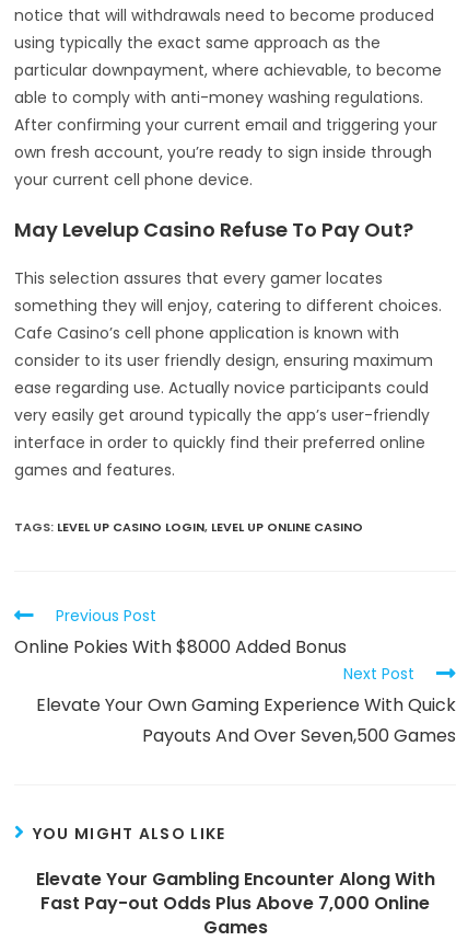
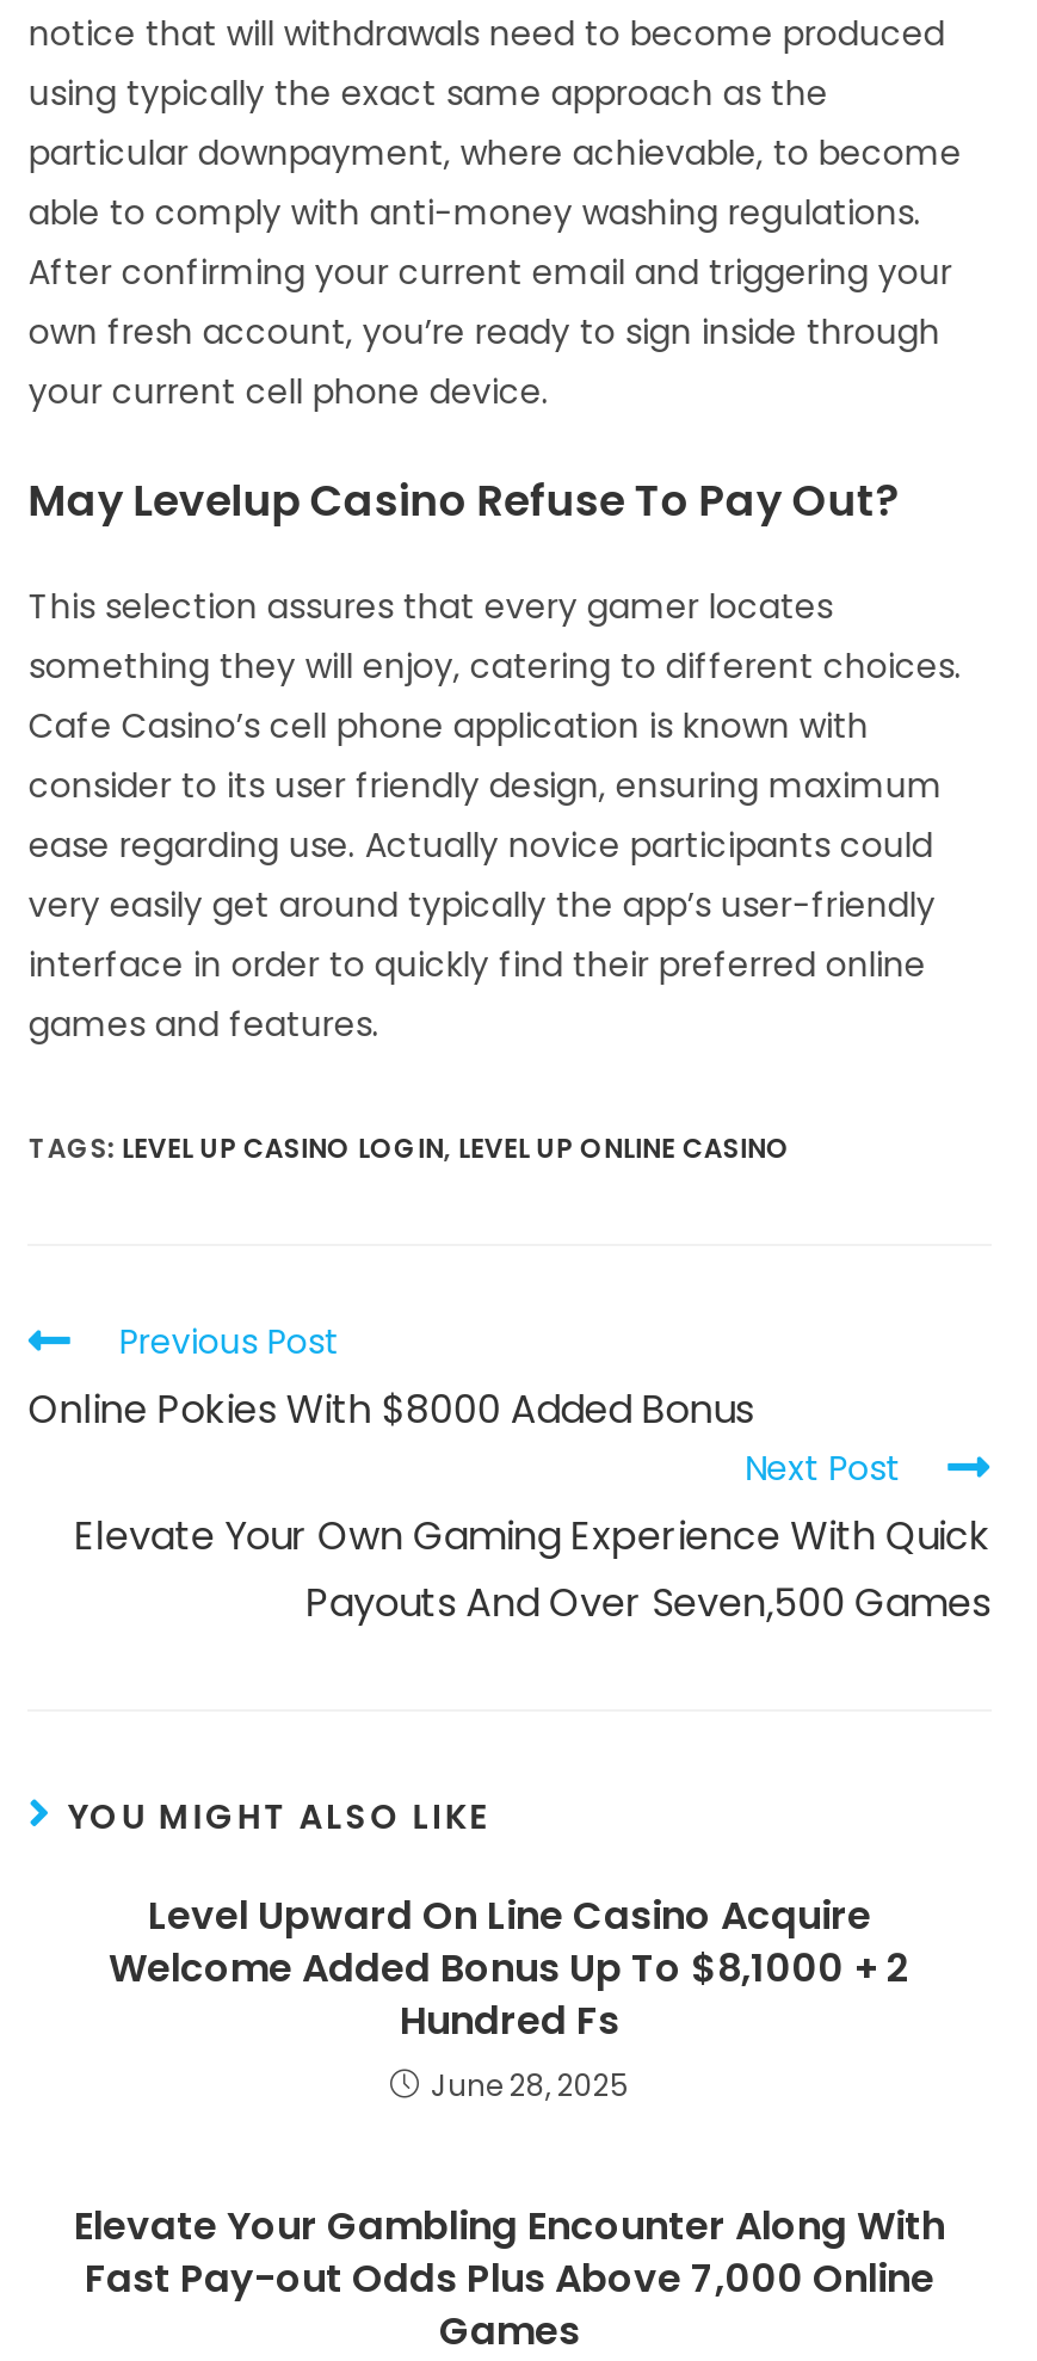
+ Level Upward On Line Casino Acquire
+ Welcome Added Bonus Up To $8,1000 + 2
+ Hundred Fs
+ June 28, 2025
